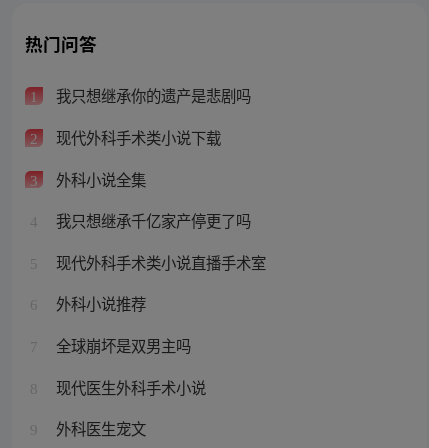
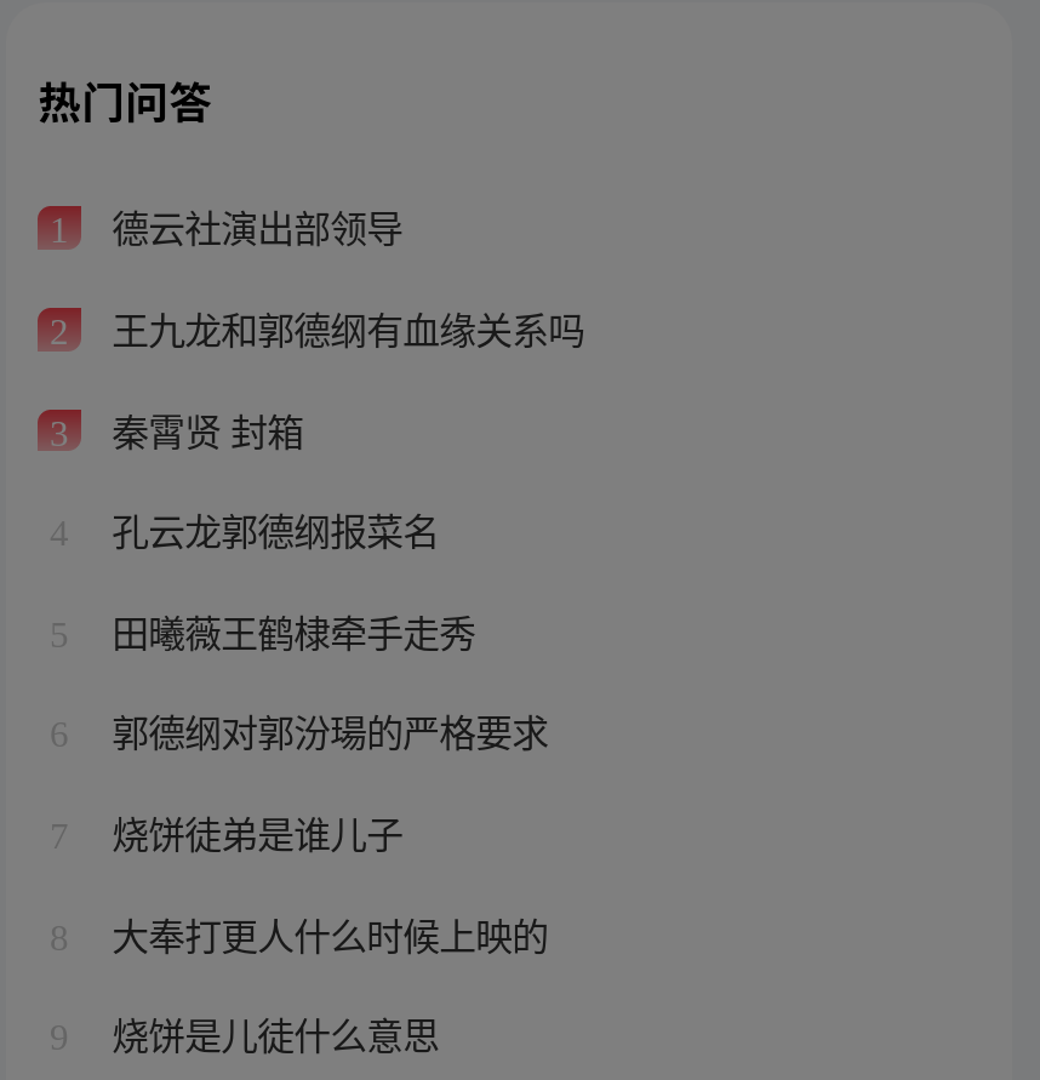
- 我只想继承你的遗产是悲剧吗
+ 德云社演出部领导

- 现代外科手术类小说下载
+ 王九龙和郭德纲有血缘关系吗

- 外科小说全集
+ 秦霄贤 封箱

- 我只想继承千亿家产停更了吗
+ 孔云龙郭德纲报菜名

- 现代外科手术类小说直播手术室
+ 田曦薇王鹤棣牵手走秀

- 外科小说推荐
+ 郭德纲对郭汾瑒的严格要求

- 全球崩坏是双男主吗
+ 烧饼徒弟是谁儿子

- 现代医生外科手术小说
+ 大奉打更人什么时候上映的

- 外科医生宠文
+ 烧饼是儿徒什么意思
